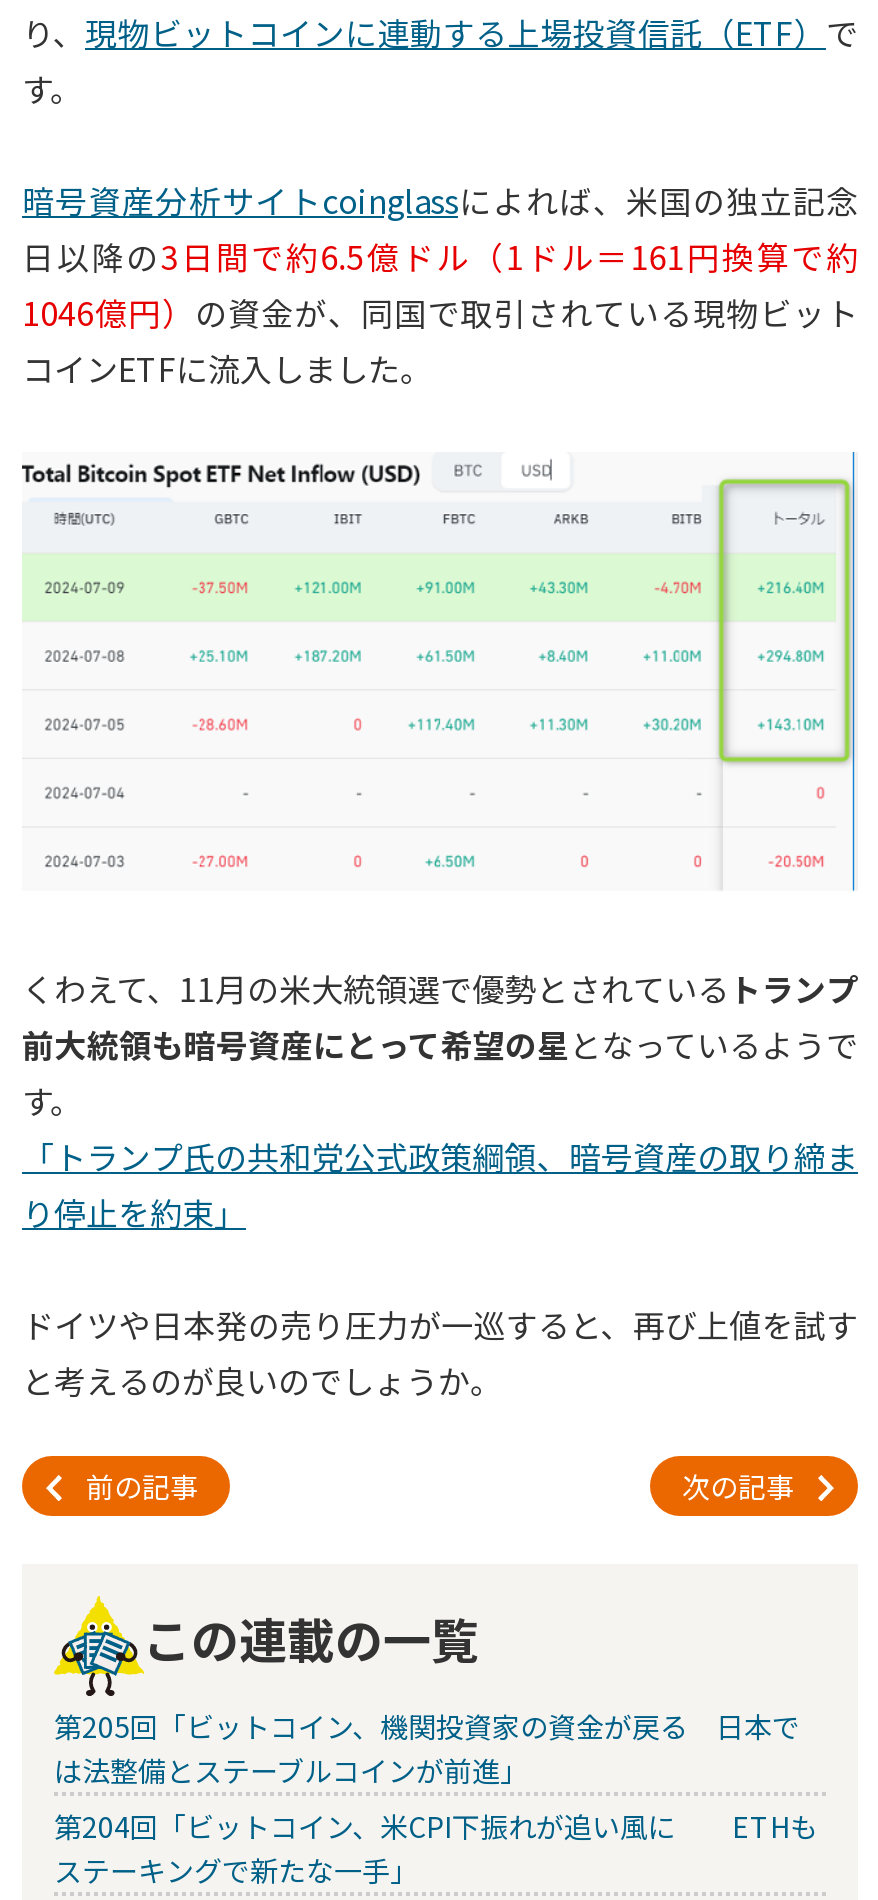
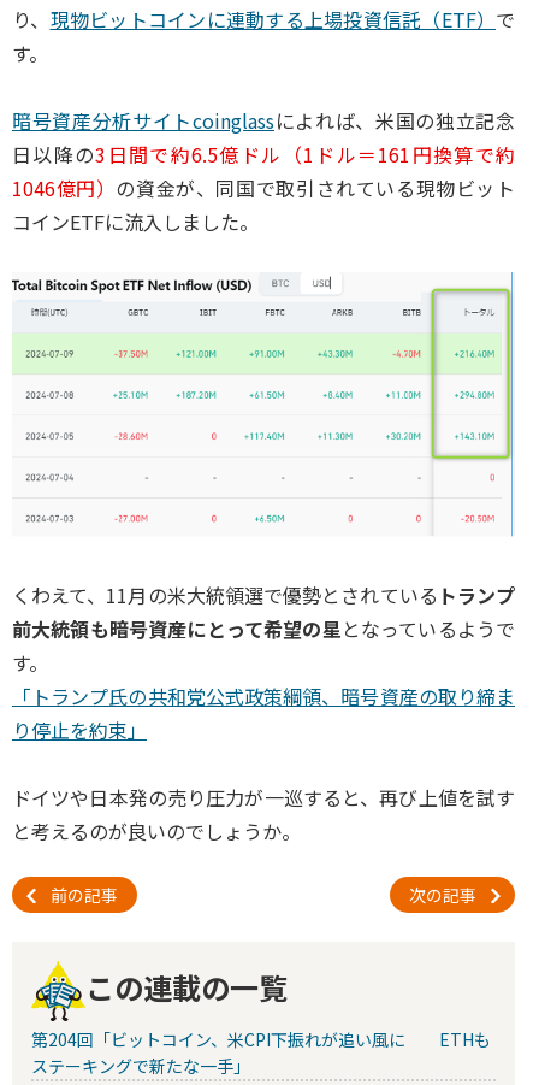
- 第205回「ビットコイン、機関投資家の資金が戻る 日本で
- は法整備とステーブルコインが前進」
